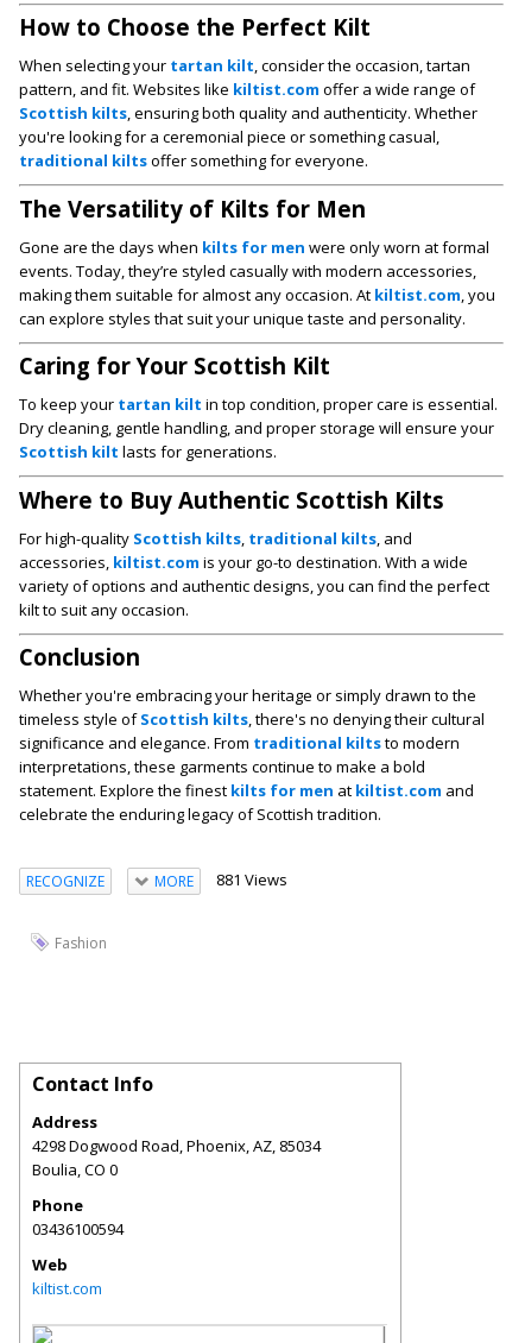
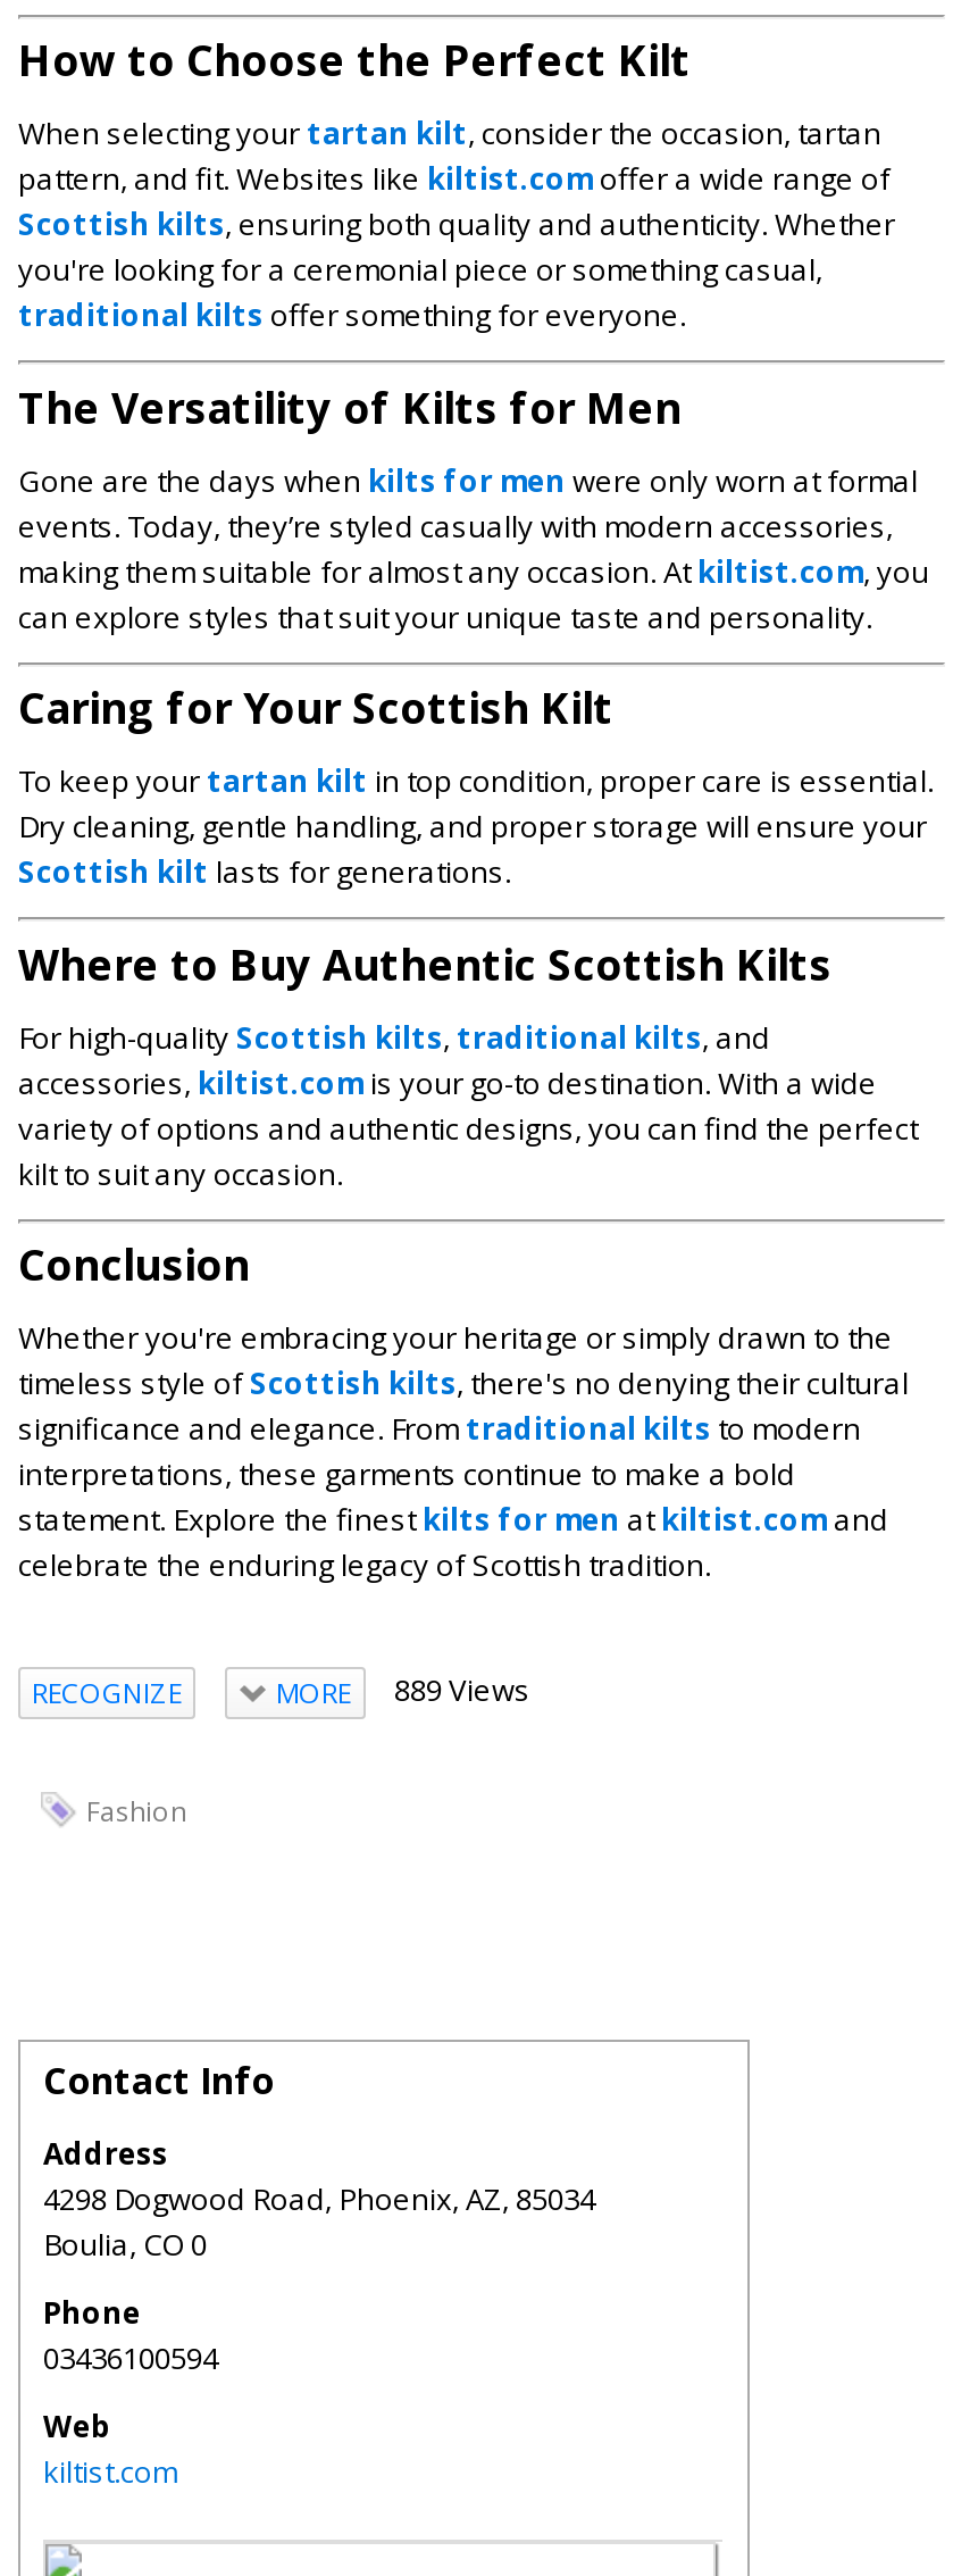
- MORE 881 Views
+ MORE 889 Views
